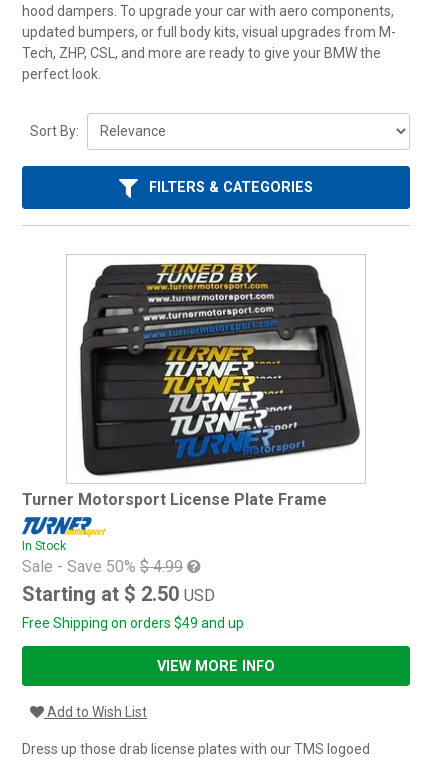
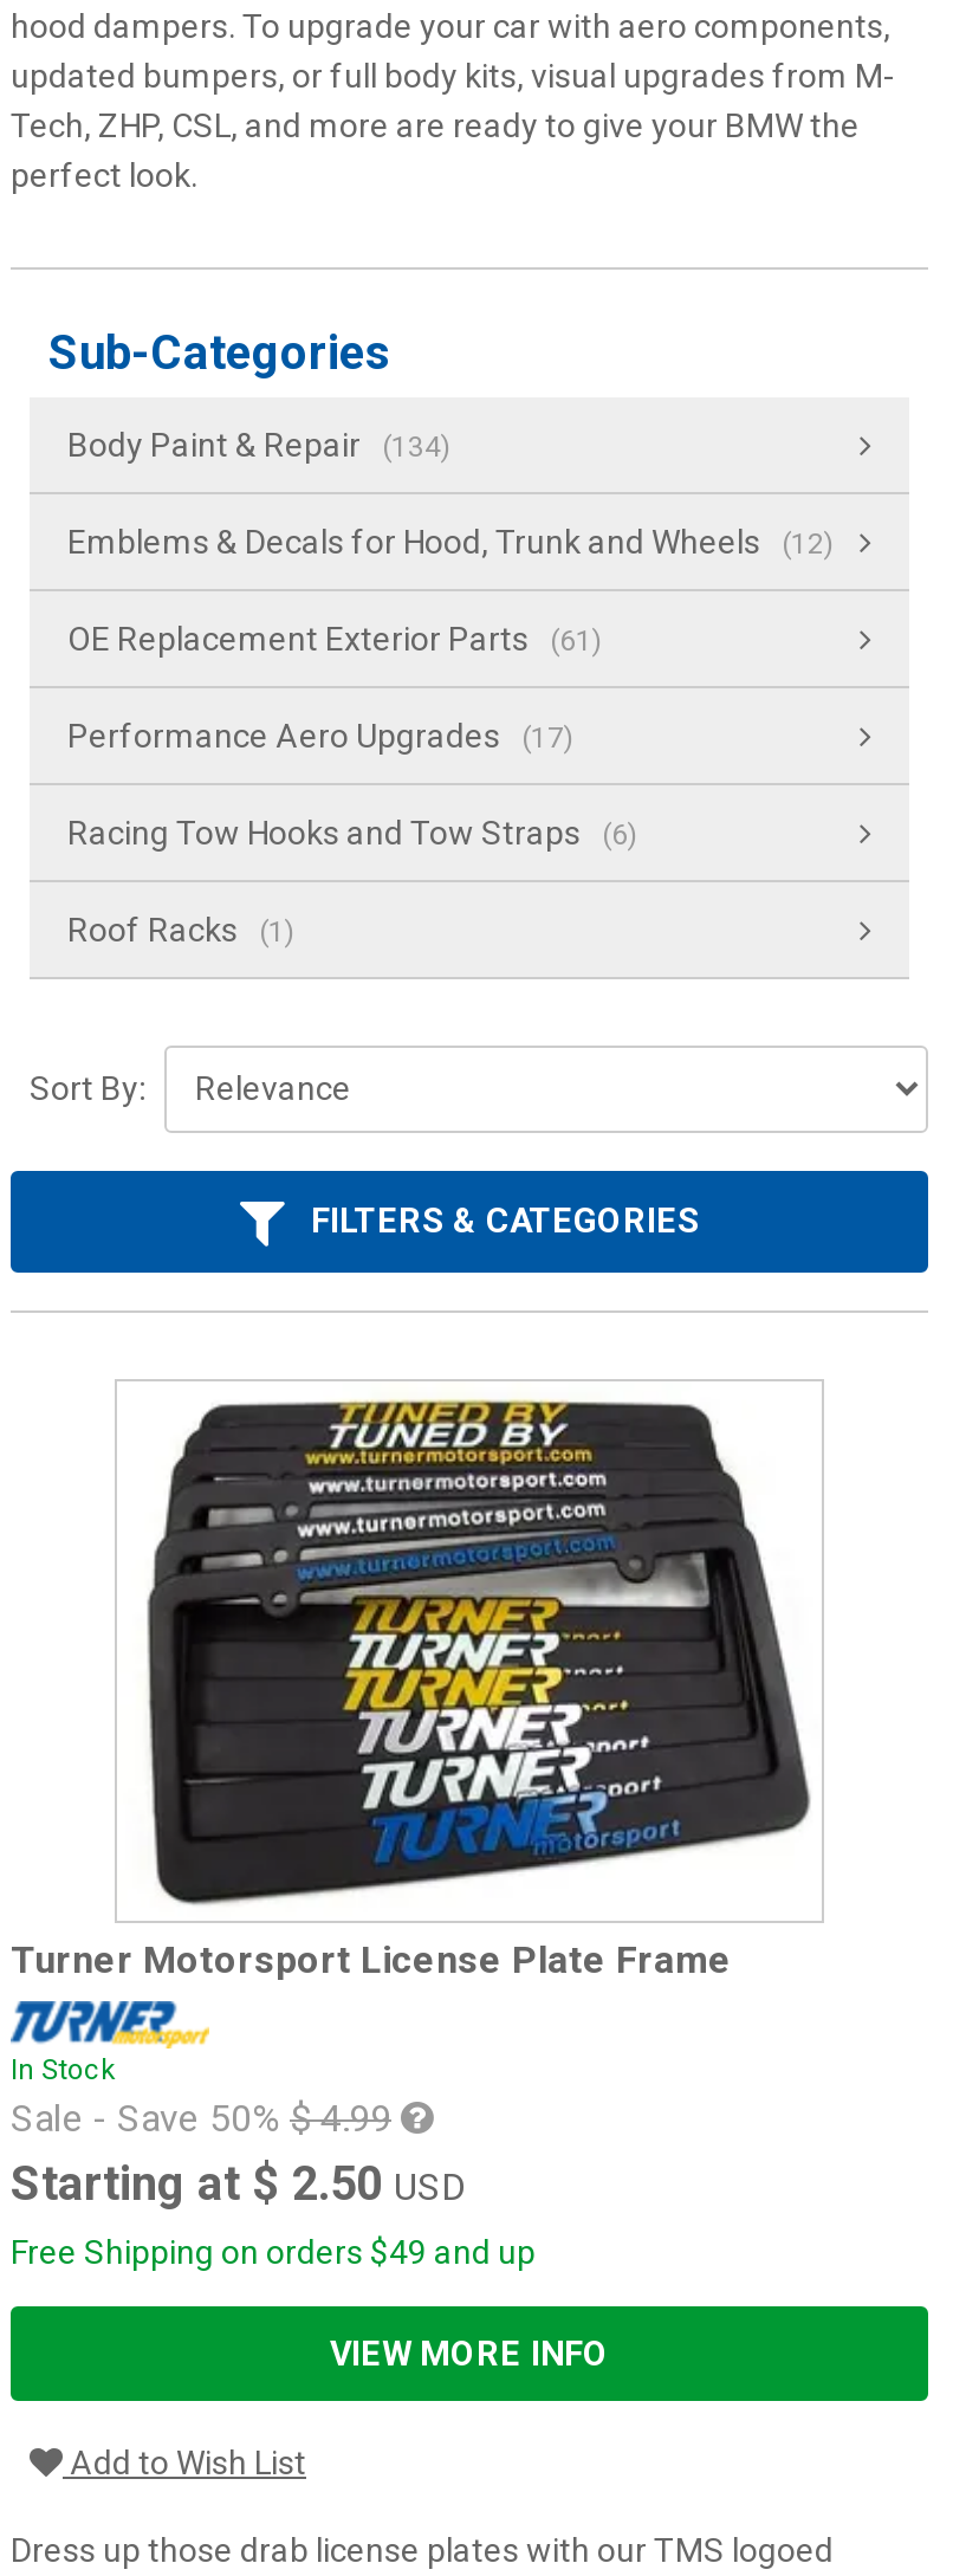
+ Sub-Categories
+ Body Paint & Repair
+ (134)
+ Emblems & Decals for Hood, Trunk and Wheels
+ (12)
+ OE Replacement Exterior Parts
+ (61)
+ Performance Aero Upgrades
+ (17)
+ Racing Tow Hooks and Tow Straps
+ (6)
+ Roof Racks
+ (1)
